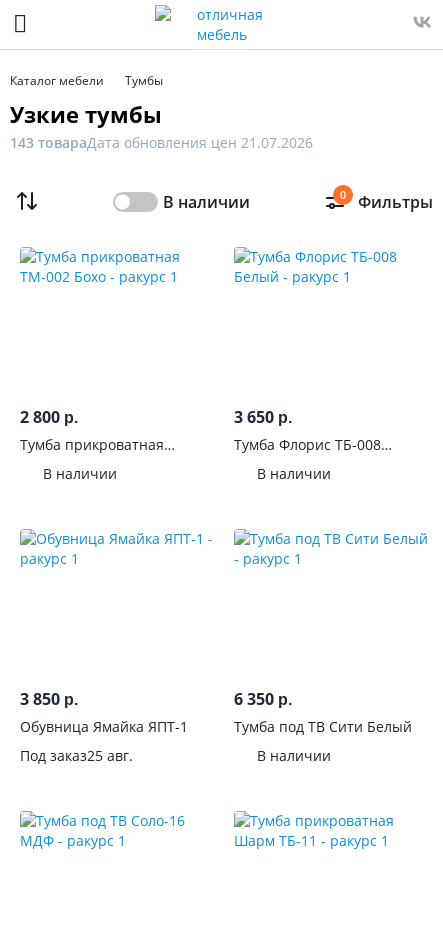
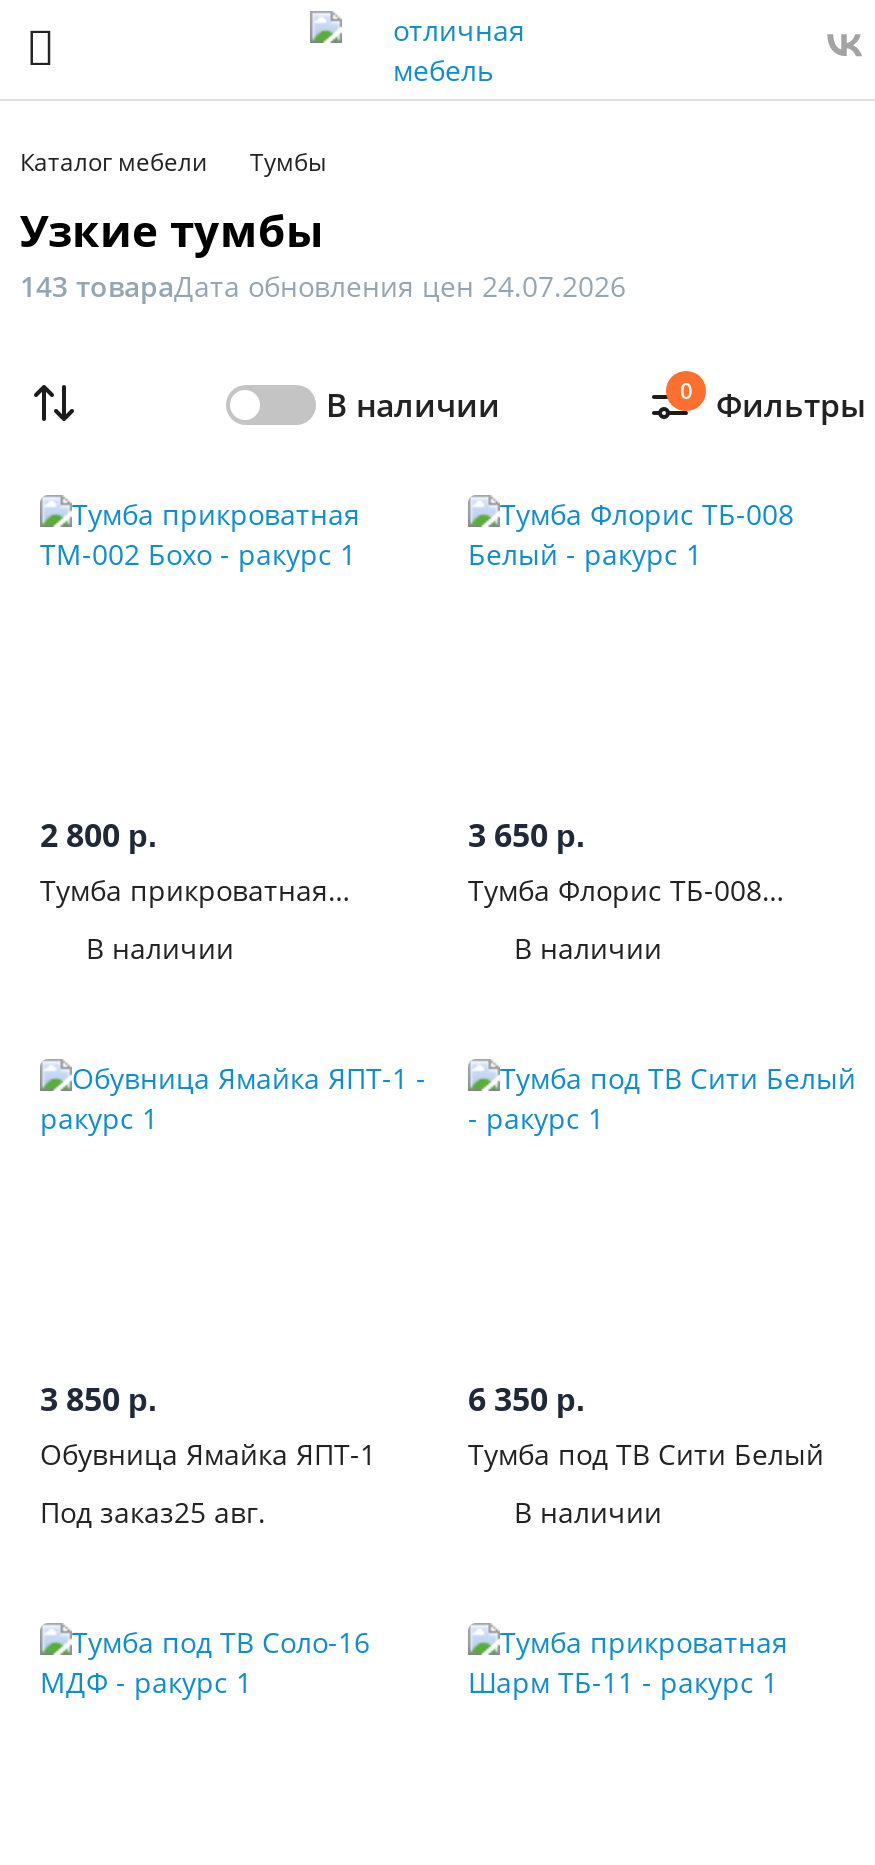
- 143 товараДата обновления цен 21.07.2026
+ 143 товараДата обновления цен 24.07.2026
